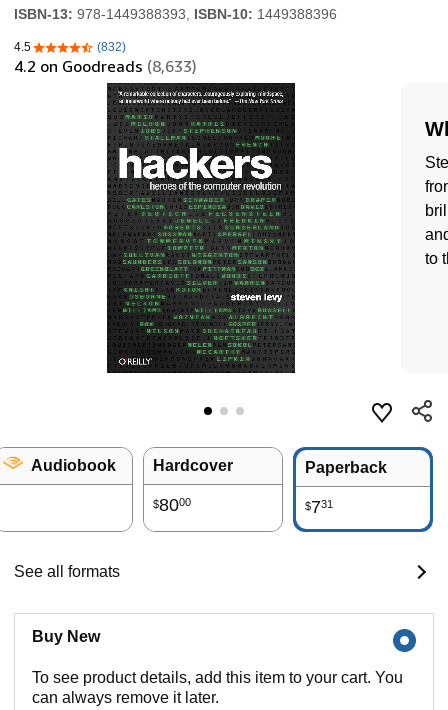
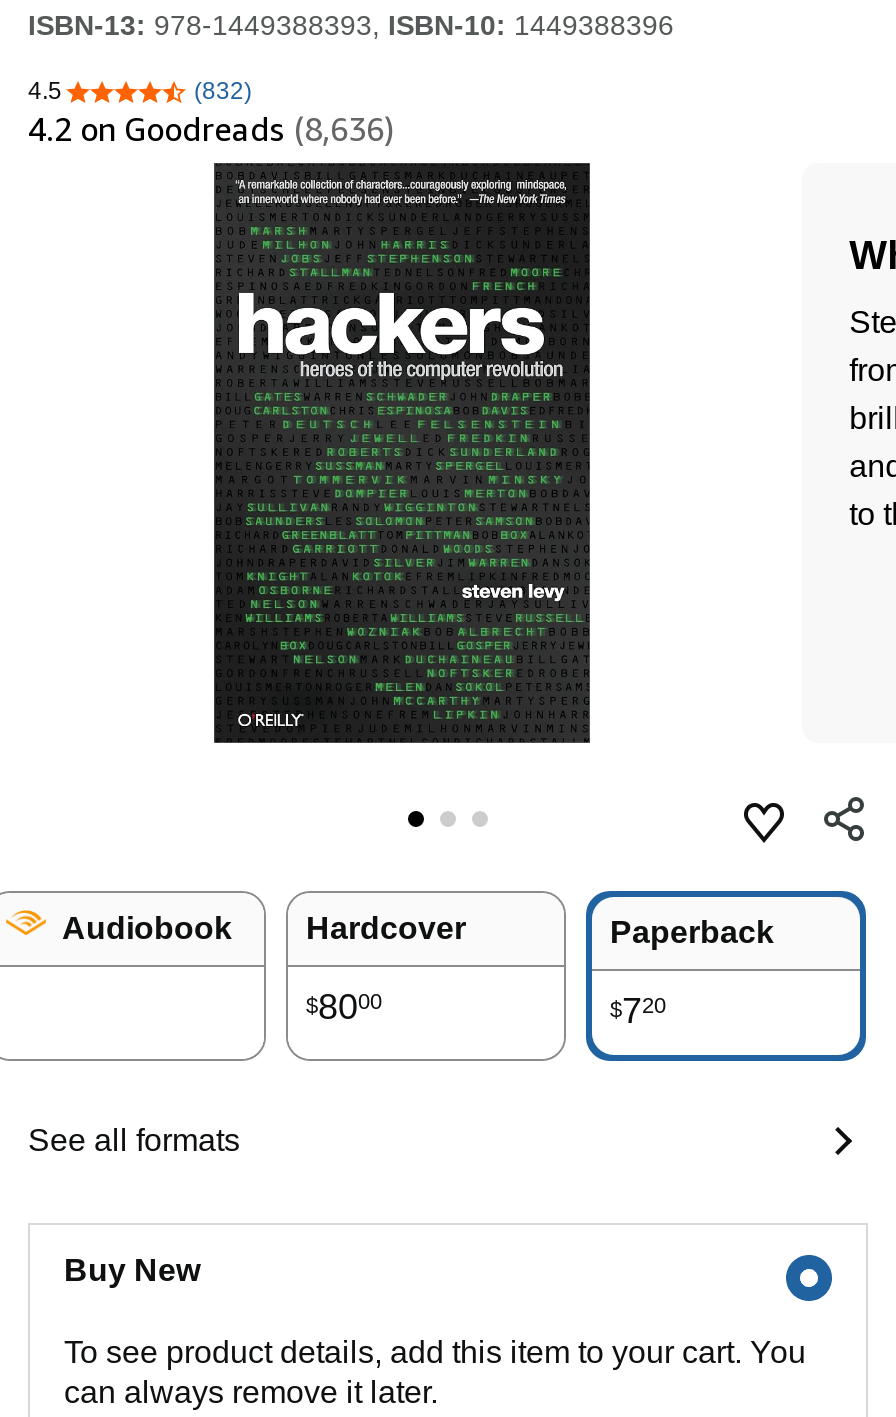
- 4.2 on Goodreads (8,633)
+ 4.2 on Goodreads (8,636)

- $731
+ $720
